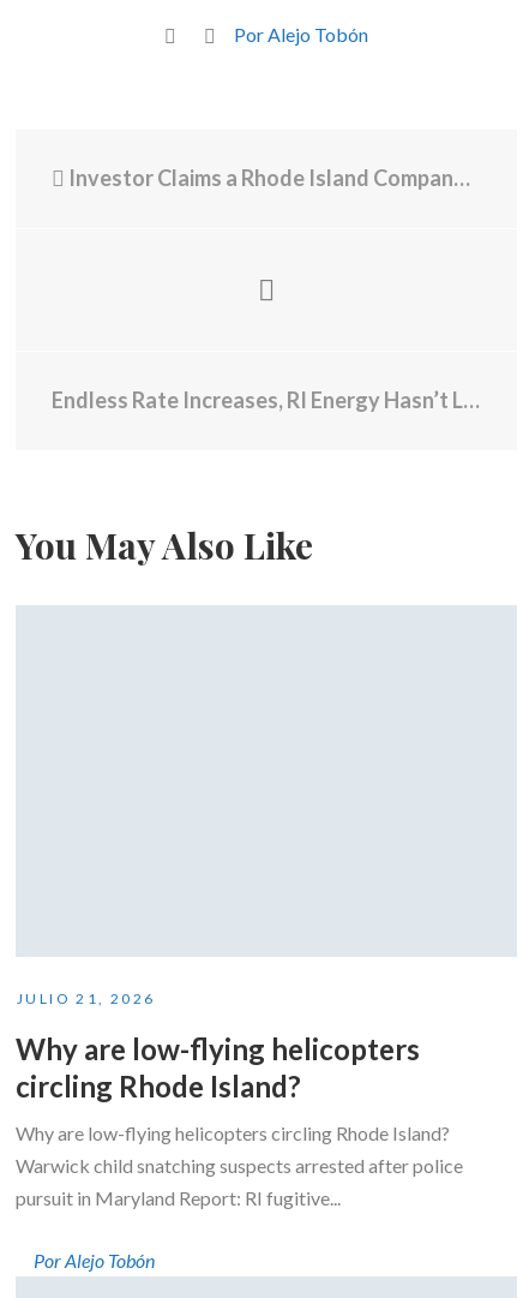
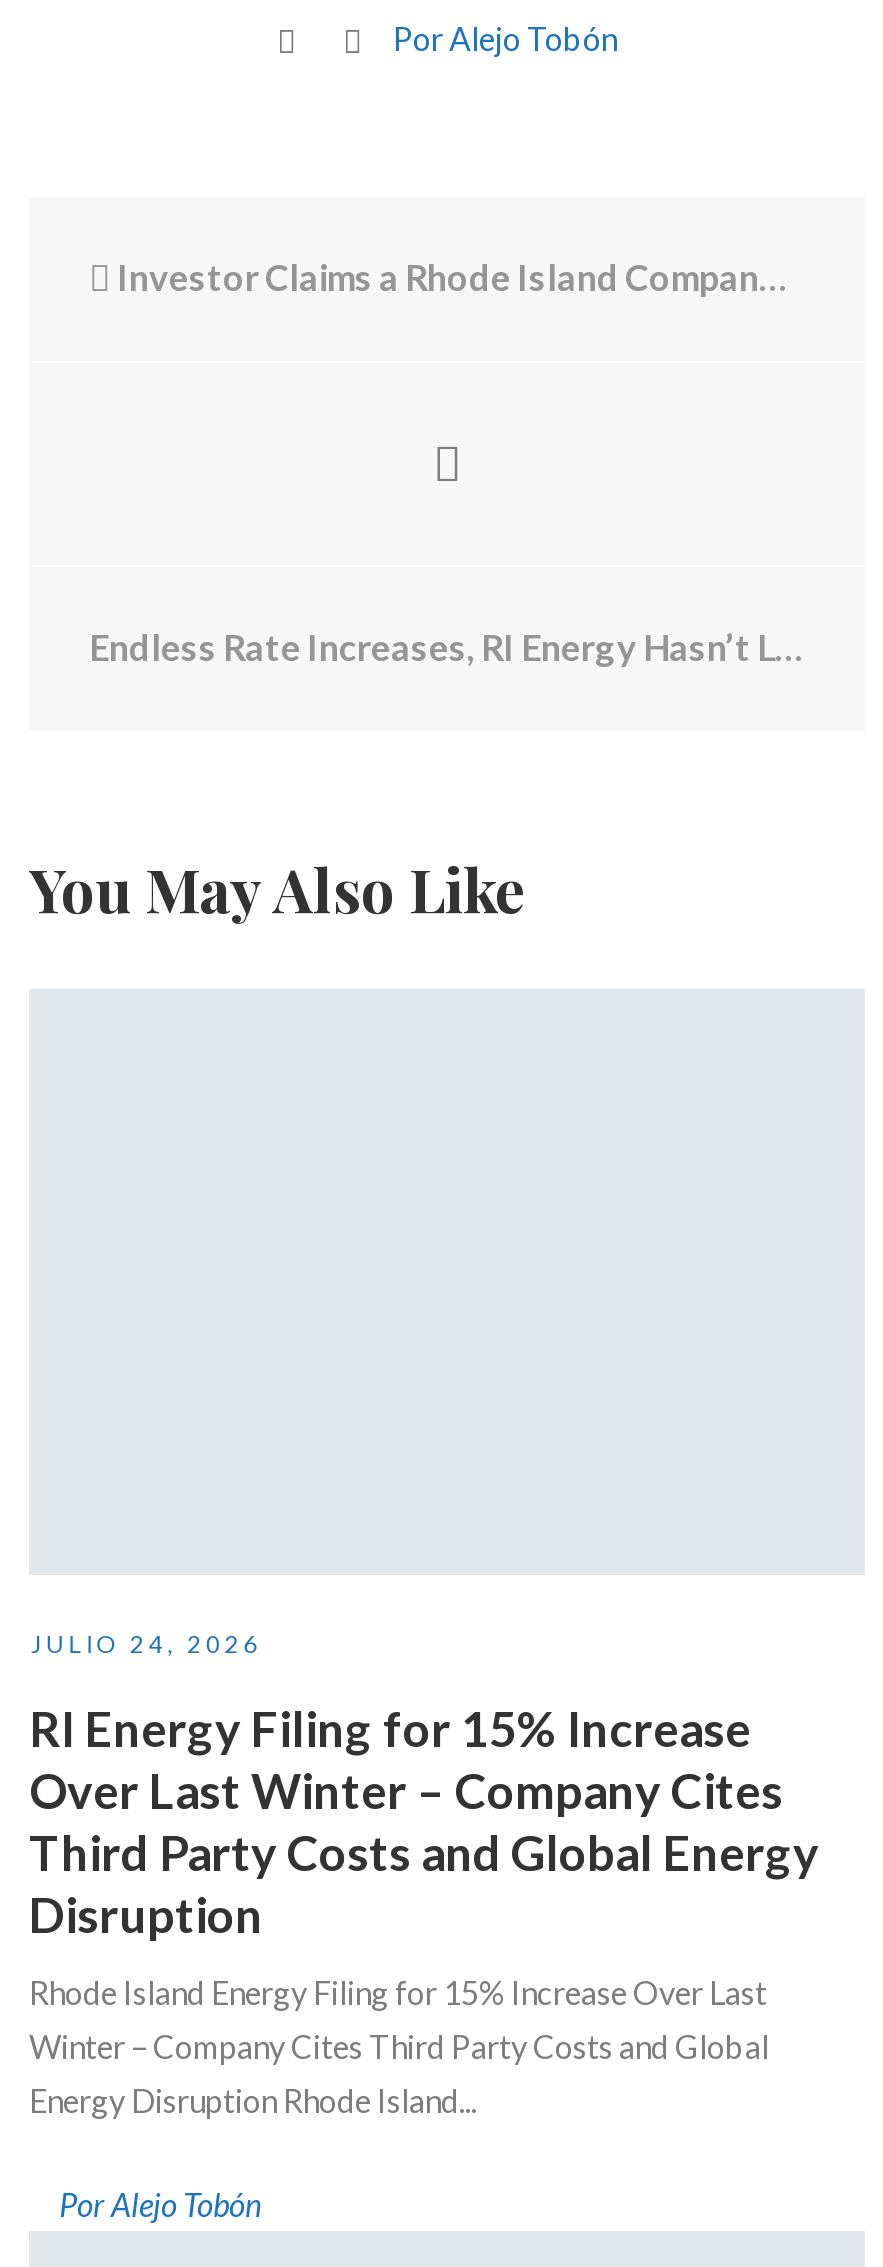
- JULIO 21, 2026
+ JULIO 24, 2026

- Why are low-flying helicopters
- circling Rhode Island?
+ RI Energy Filing for 15% Increase
+ Over Last Winter – Company Cites
+ Third Party Costs and Global Energy
+ Disruption

- Why are low-flying helicopters circling Rhode Island?
- Warwick child snatching suspects arrested after police
- pursuit in Maryland Report: RI fugitive...
+ Rhode Island Energy Filing for 15% Increase Over Last
+ Winter – Company Cites Third Party Costs and Global
+ Energy Disruption Rhode Island...
